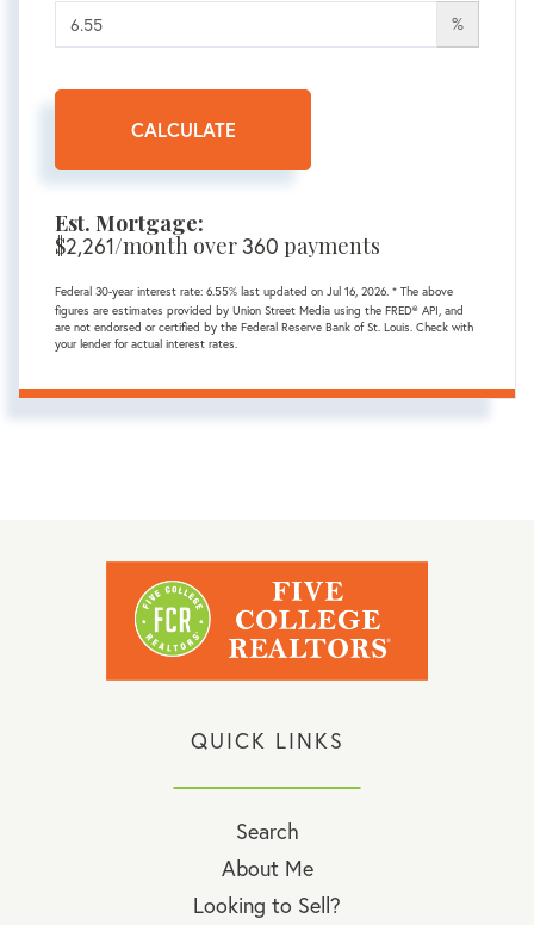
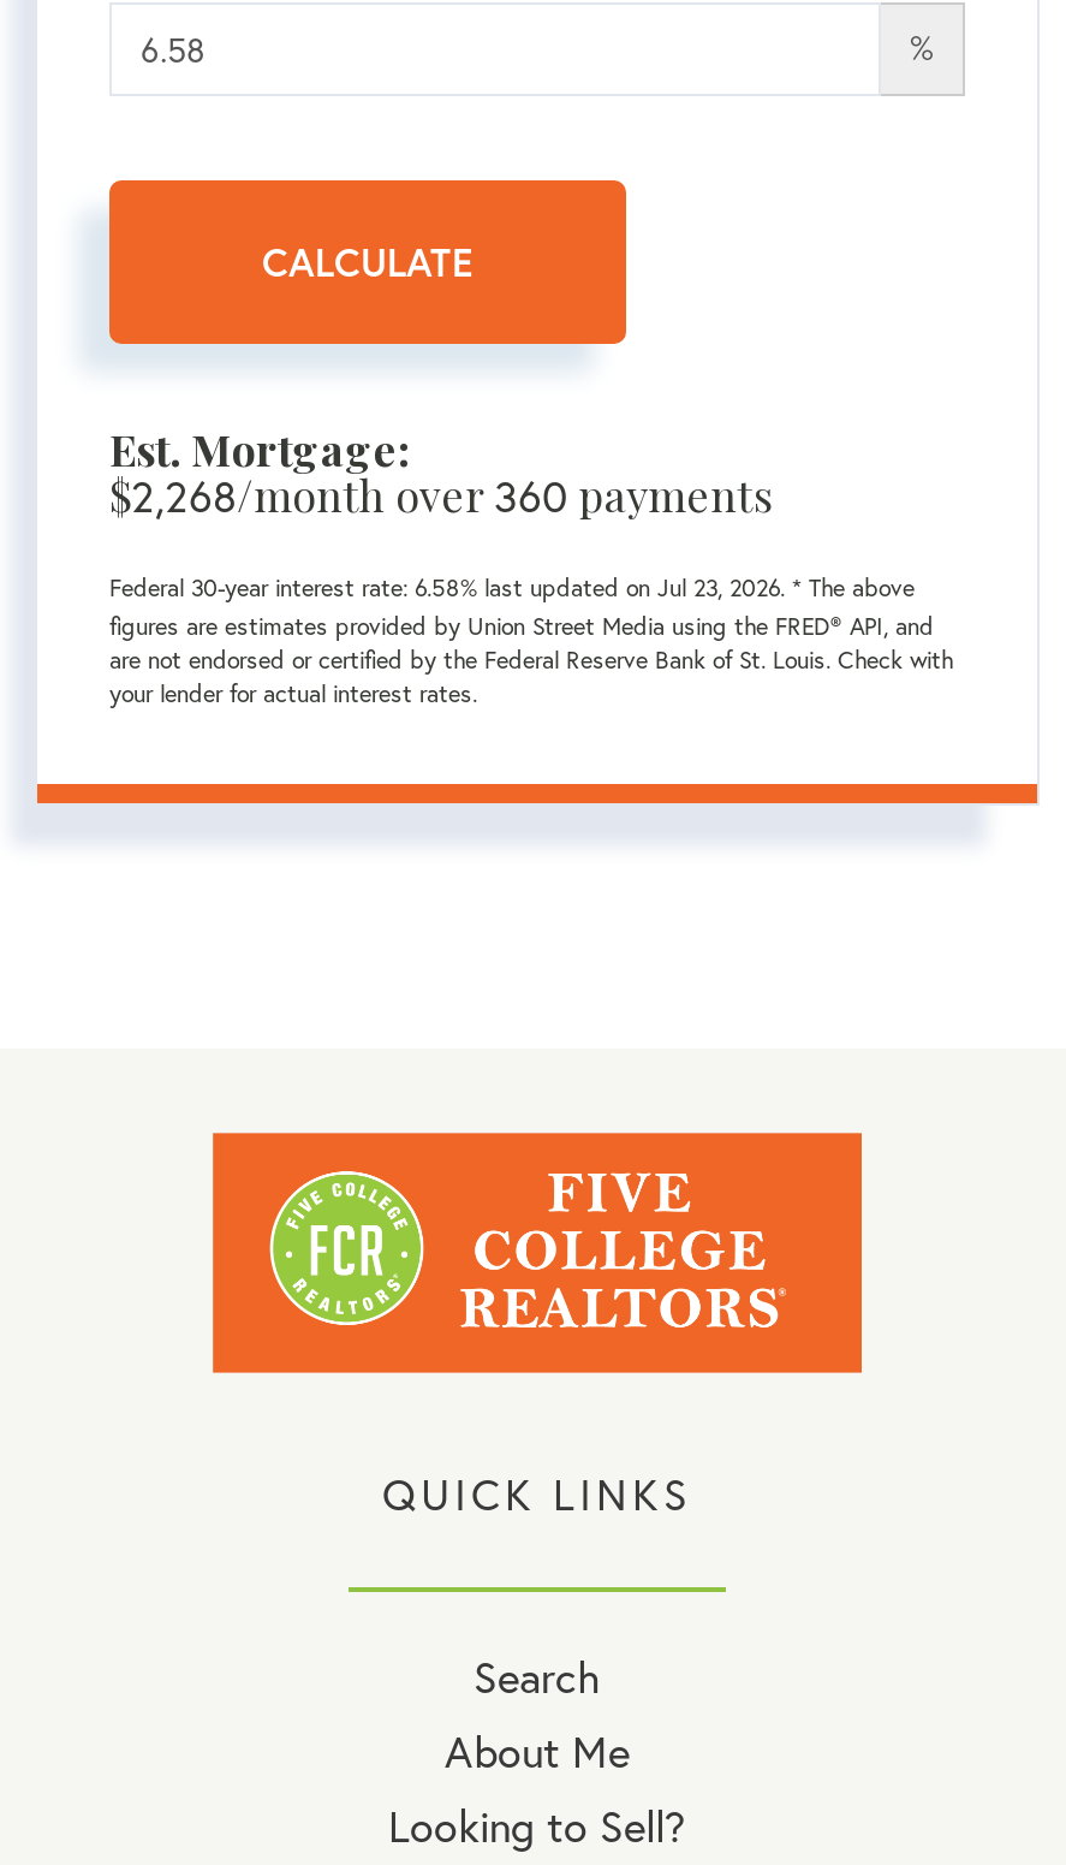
- $2,261/month over 360 payments
+ $2,268/month over 360 payments

- Federal 30-year interest rate: 6.55% last updated on Jul 16, 2026. * The above
+ Federal 30-year interest rate: 6.58% last updated on Jul 23, 2026. * The above
